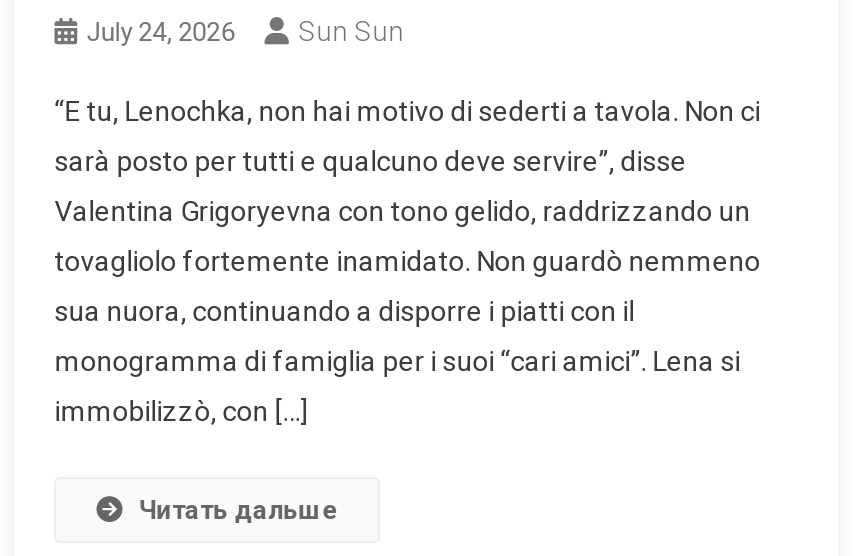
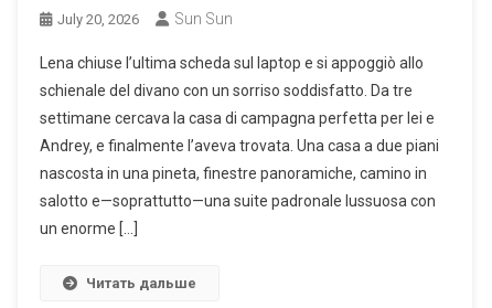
- July 24, 2026
+ July 20, 2026

- “E tu, Lenochka, non hai motivo di sederti a tavola. Non ci
+ Lena chiuse l’ultima scheda sul laptop e si appoggiò allo

- sarà posto per tutti e qualcuno deve servire”, disse
+ schienale del divano con un sorriso soddisfatto. Da tre

- Valentina Grigoryevna con tono gelido, raddrizzando un
+ settimane cercava la casa di campagna perfetta per lei e

- tovagliolo fortemente inamidato. Non guardò nemmeno
+ Andrey, e finalmente l’aveva trovata. Una casa a due piani

- sua nuora, continuando a disporre i piatti con il
+ nascosta in una pineta, finestre panoramiche, camino in

- monogramma di famiglia per i suoi “cari amici”. Lena si
+ salotto e—soprattutto—una suite padronale lussuosa con

- immobilizzò, con […]
+ un enorme […]
